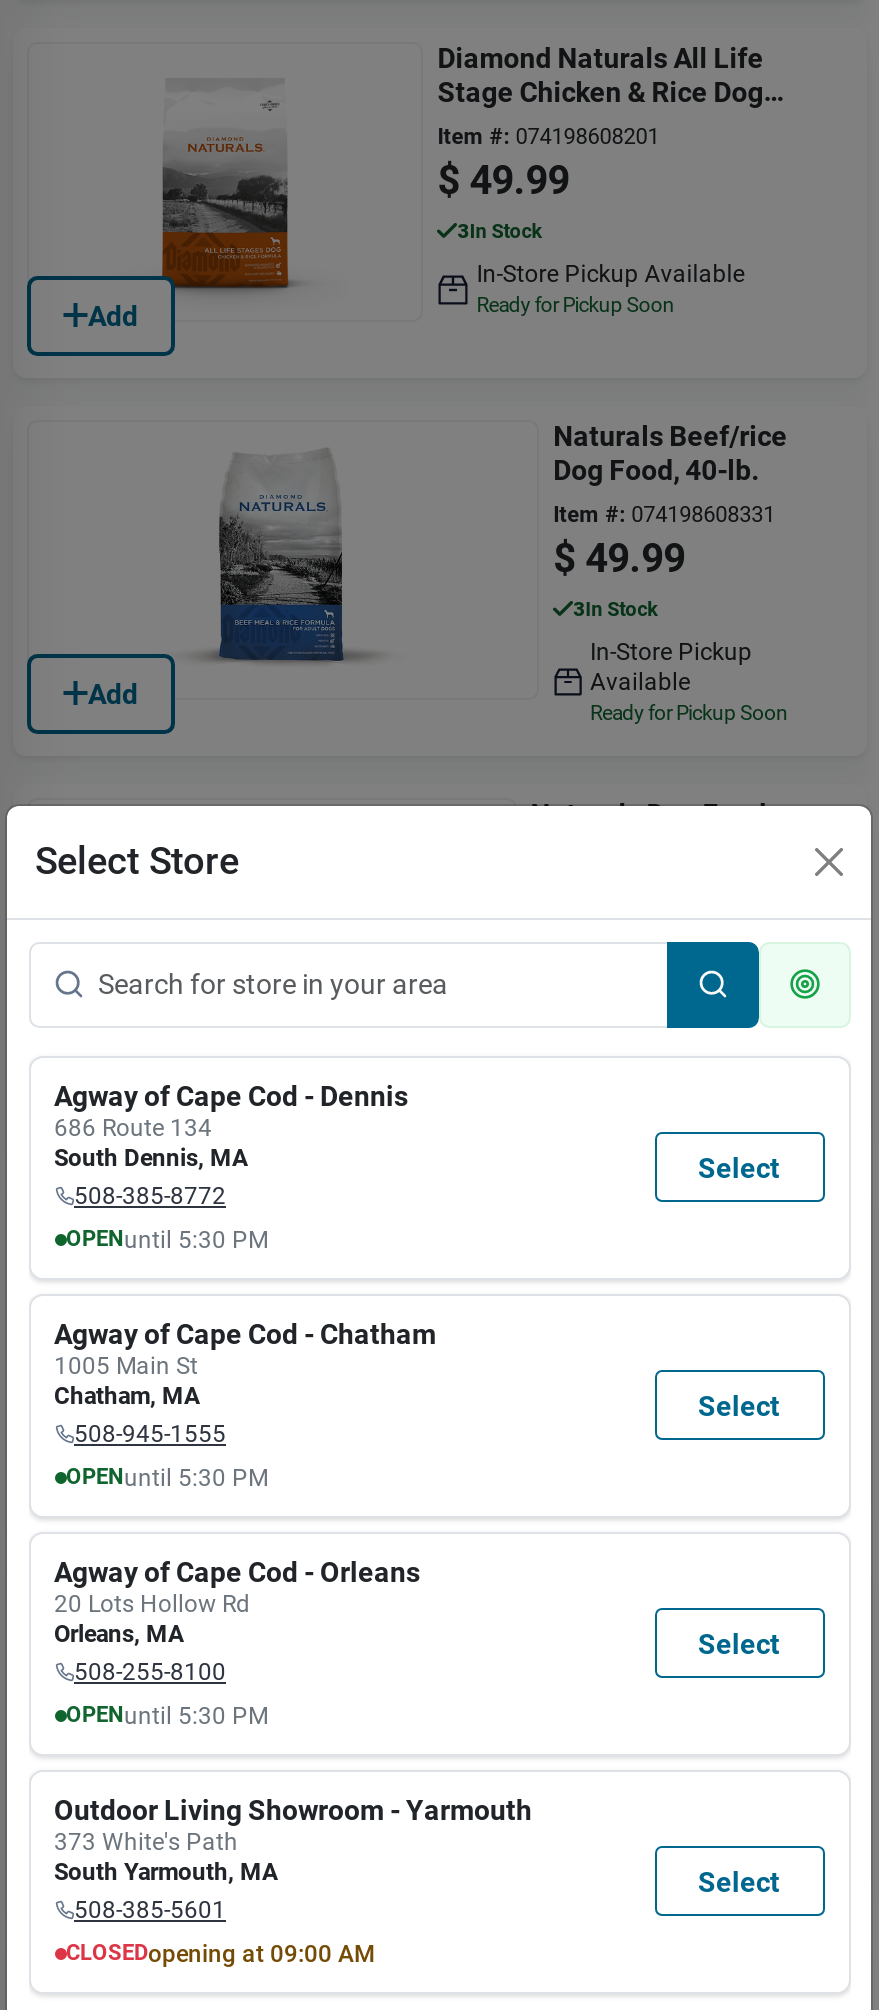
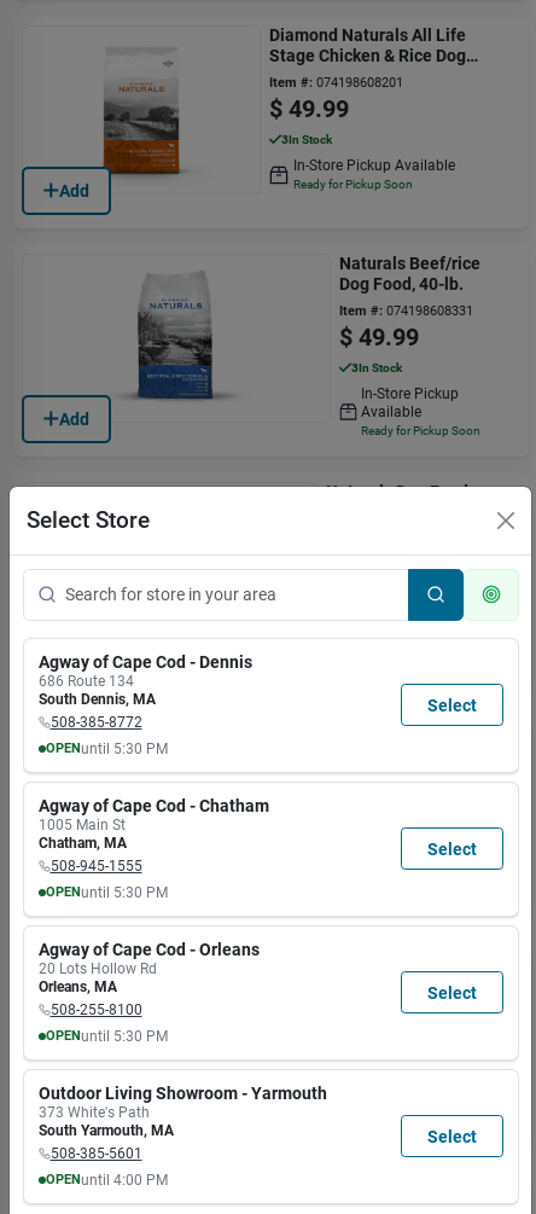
- CLOSEDopening at 09:00 AM
+ OPENuntil 4:00 PM
